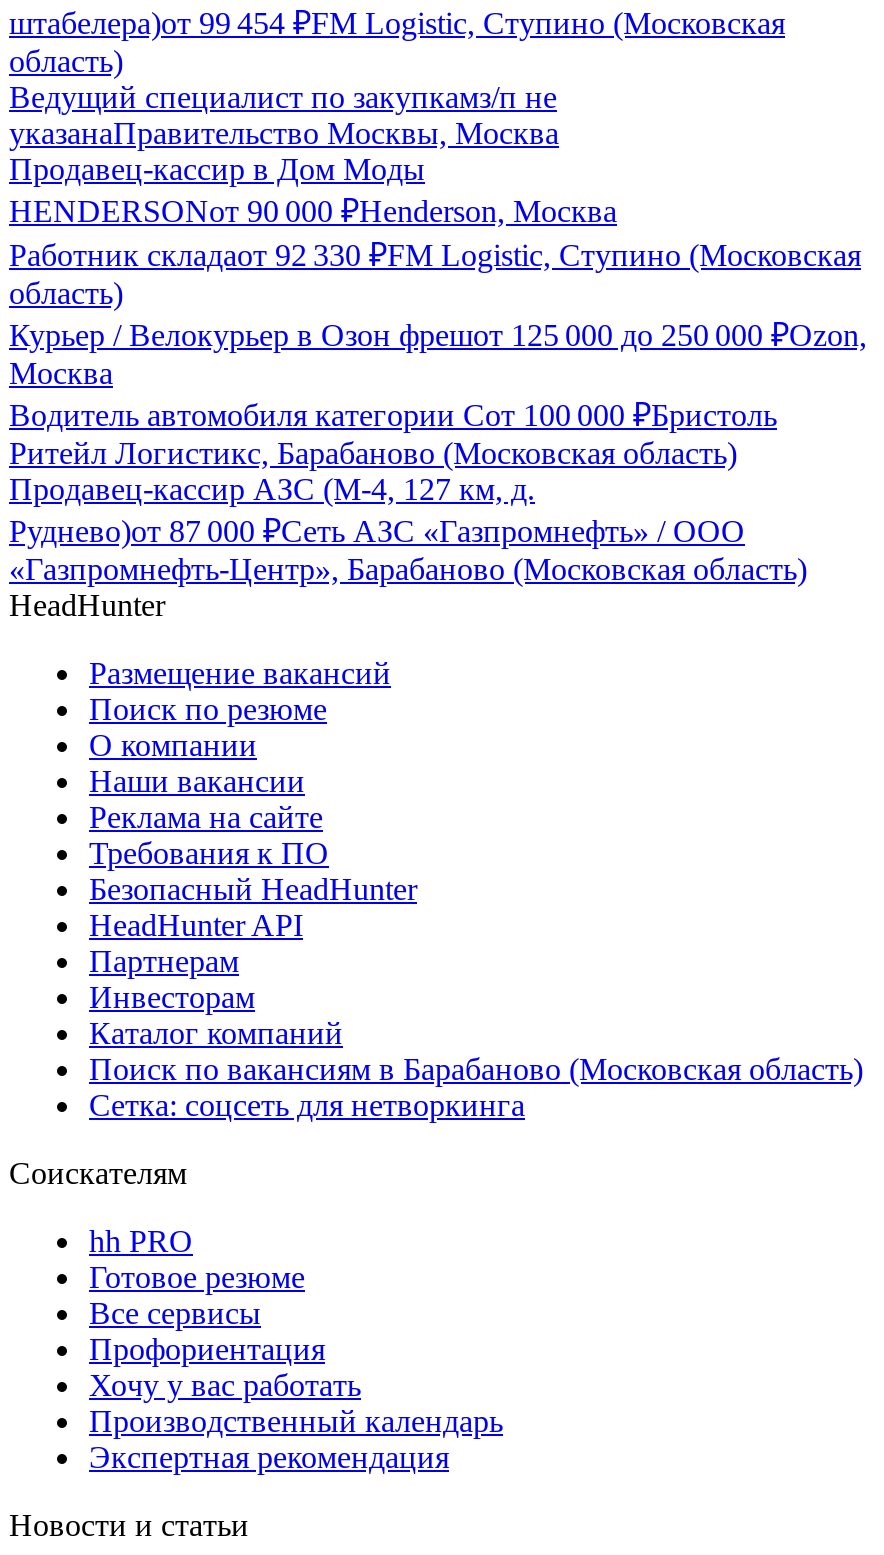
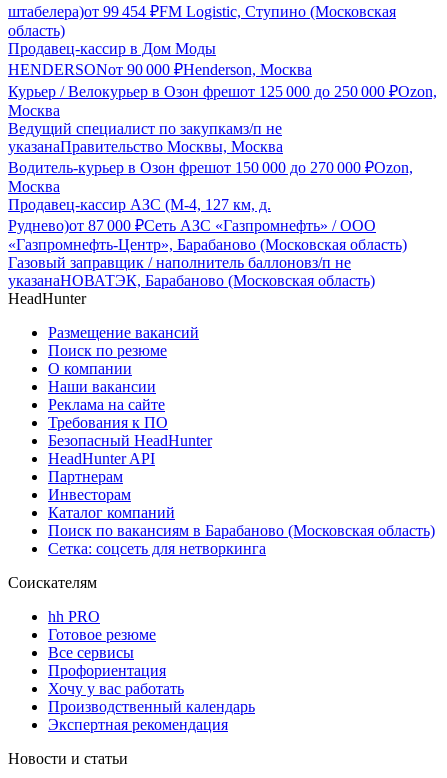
moved down: Ведущий специалист по закупкамз/п не | указанаПравительство Москвы, Москва

moved up: Продавец-кассир в Дом Моды | HENDERSONот 90 000 ₽Henderson, Москва

- Работник складаот 92 330 ₽FM Logistic, Ступино (Московская
- область)

moved up: Курьер / Велокурьер в Озон фрешот 125 000 до 250 000 ₽Ozon, | Москва

- Водитель автомобиля категории Сот 100 000 ₽Бристоль
- Ритейл Логистикс, Барабаново (Московская область)
+ Водитель-курьер в Озон фрешот 150 000 до 270 000 ₽Ozon,
+ Москва

moved up: Продавец-кассир АЗС (М-4, 127 км, д. | Руднево)от 87 000 ₽Сеть АЗС «Газпромнефть» / ООО | «Газпромнефть-Центр», Барабаново (Московская область)

+ Газовый заправщик / наполнитель баллоновз/п не
+ указанаНОВАТЭК, Барабаново (Московская область)
